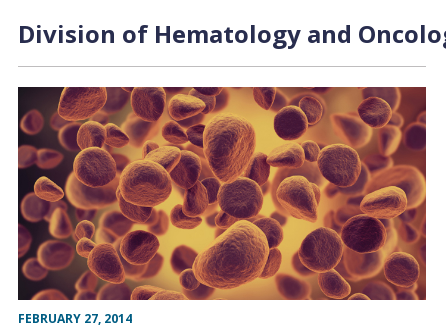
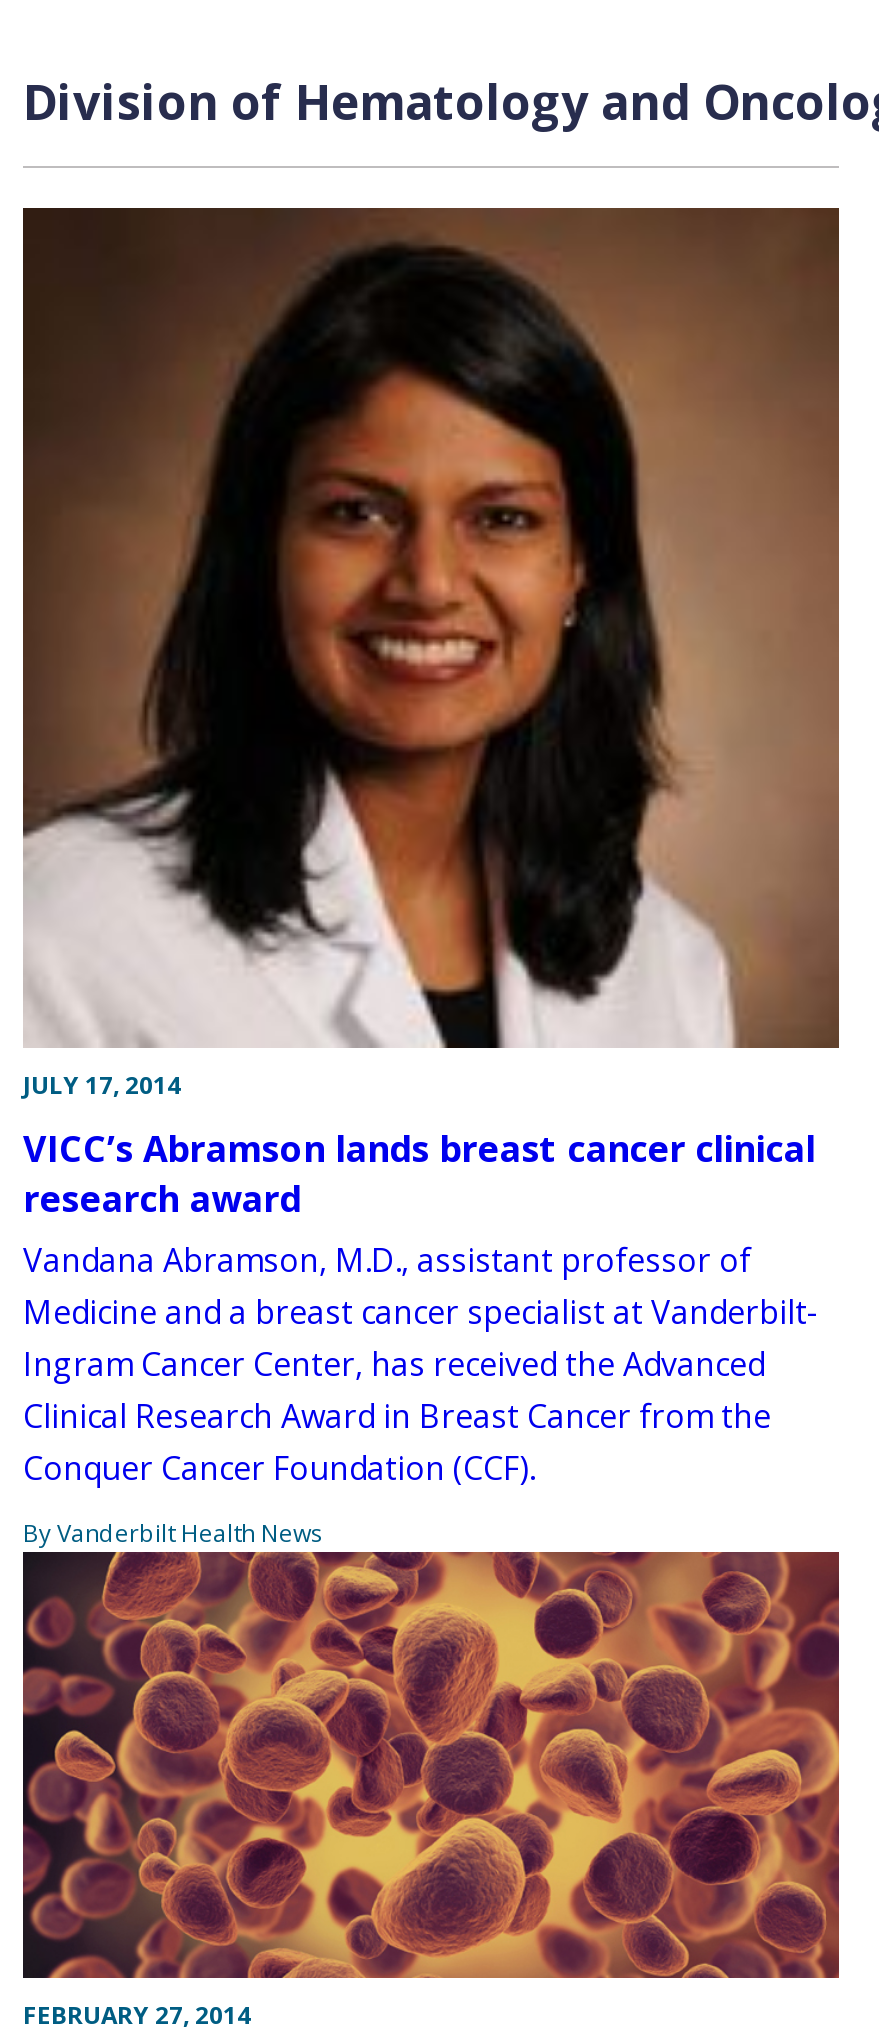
+ [image]
+ JULY 17, 2014
+ VICC’s Abramson lands breast cancer clinical
+ research award
+ Vandana Abramson, M.D., assistant professor of
+ Medicine and a breast cancer specialist at Vanderbilt-
+ Ingram Cancer Center, has received the Advanced
+ Clinical Research Award in Breast Cancer from the
+ Conquer Cancer Foundation (CCF).
+ By Vanderbilt Health News
